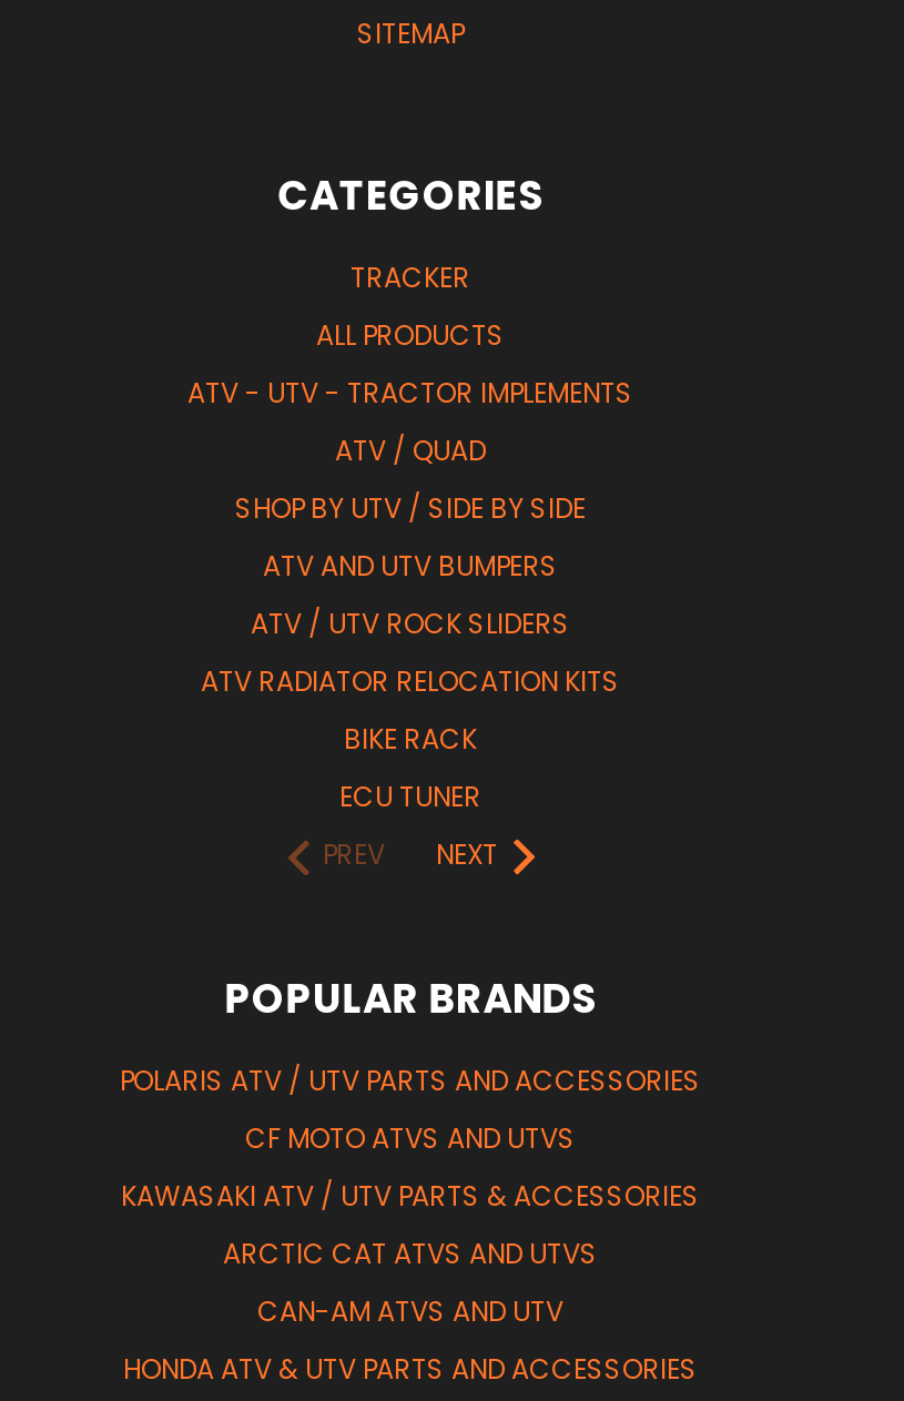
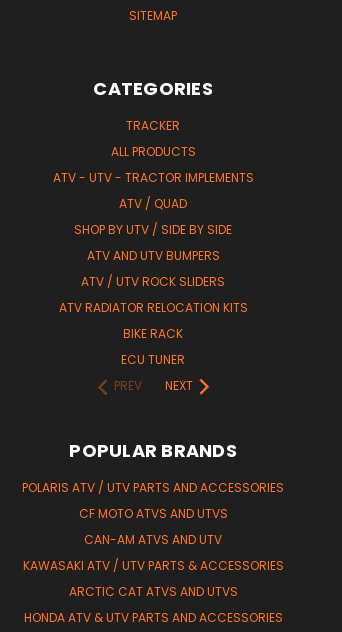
moved down: KAWASAKI ATV / UTV PARTS & ACCESSORIES | ARCTIC CAT ATVS AND UTVS

moved up: CAN-AM ATVS AND UTV
